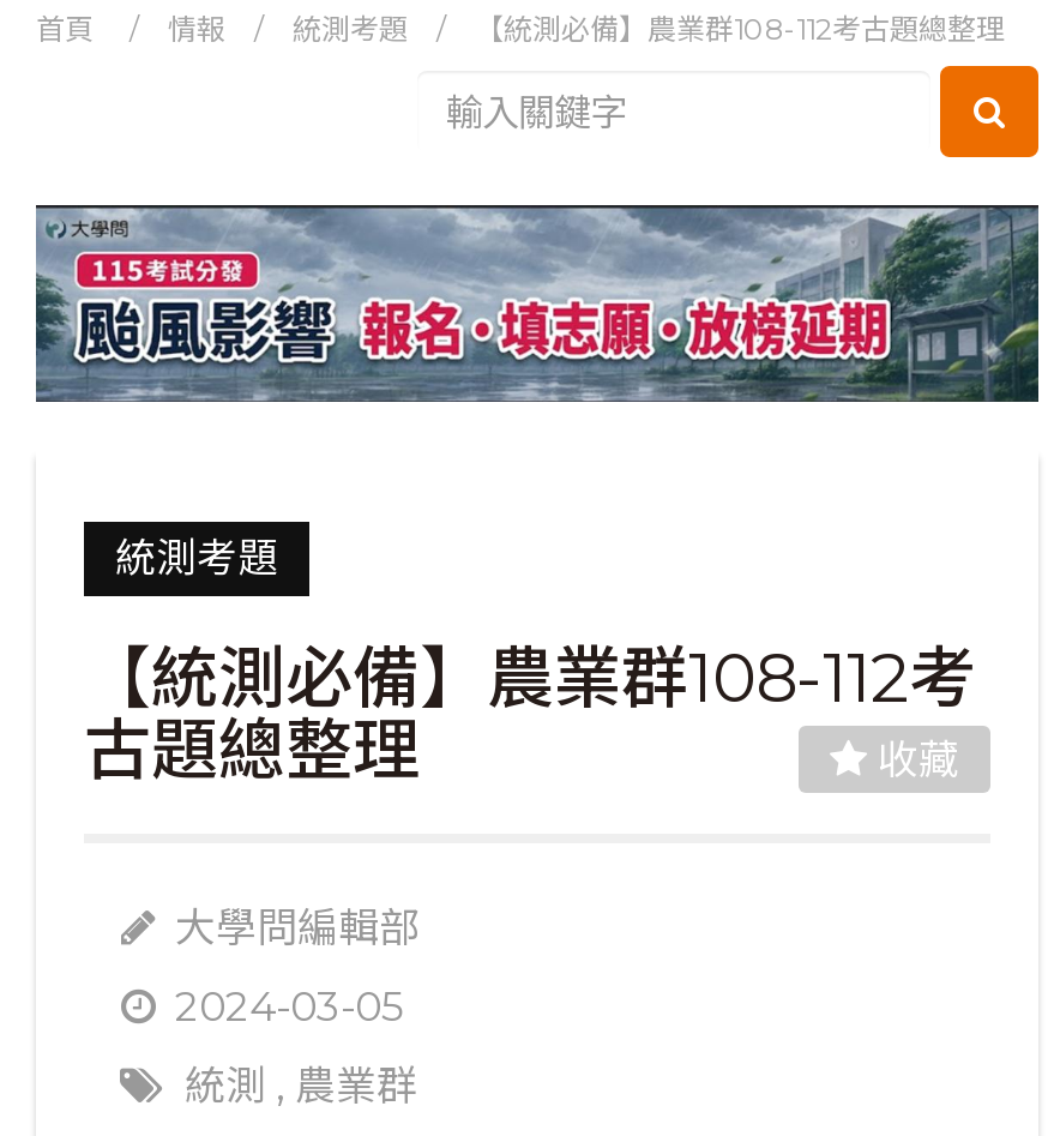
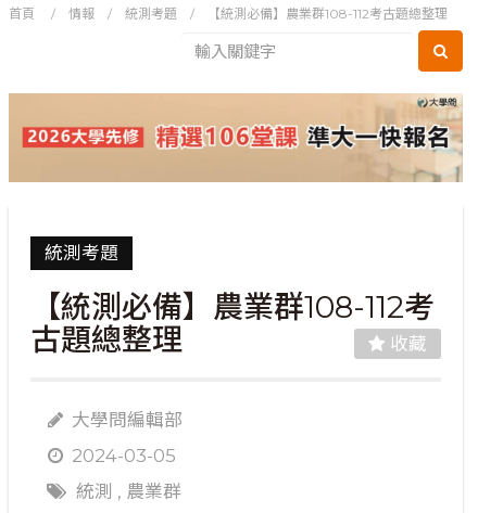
- [image]
+ [image]
